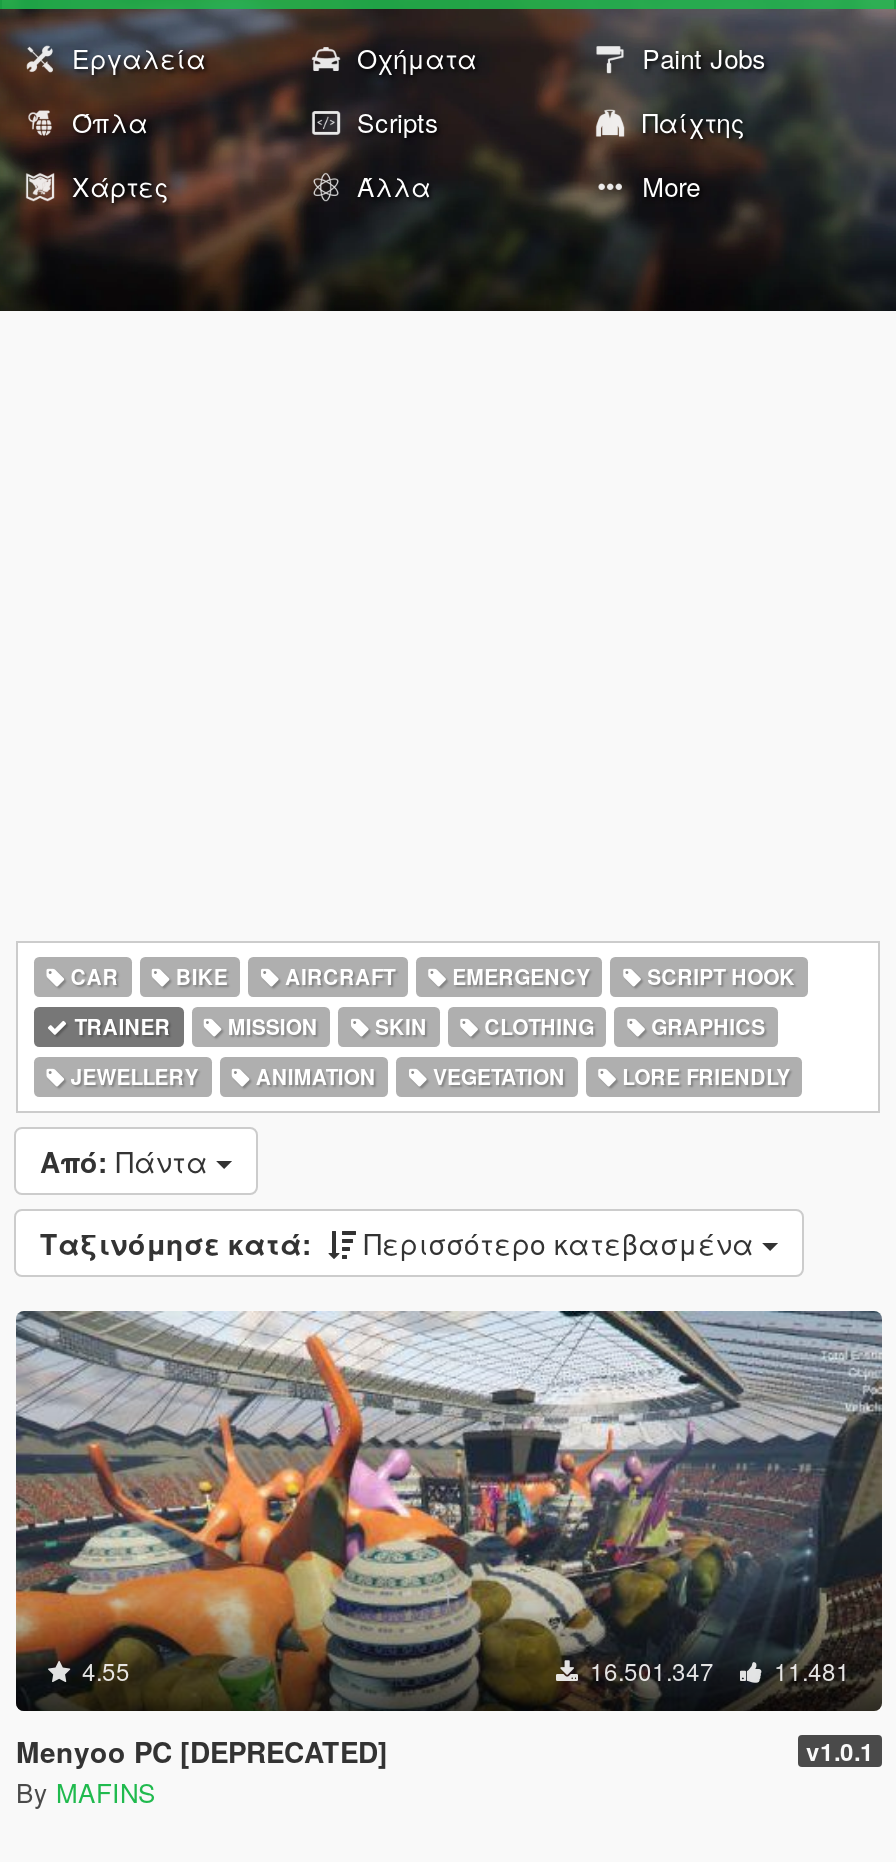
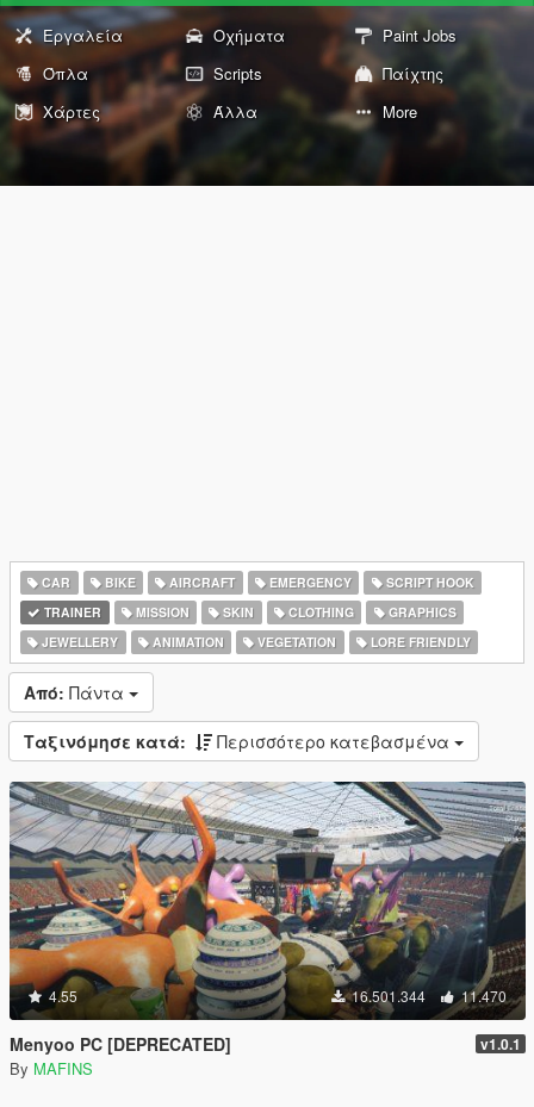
- 16.501.347
+ 16.501.344

- 11.481
+ 11.470
